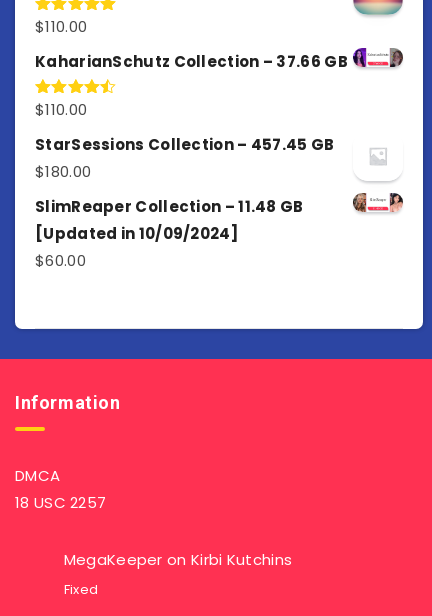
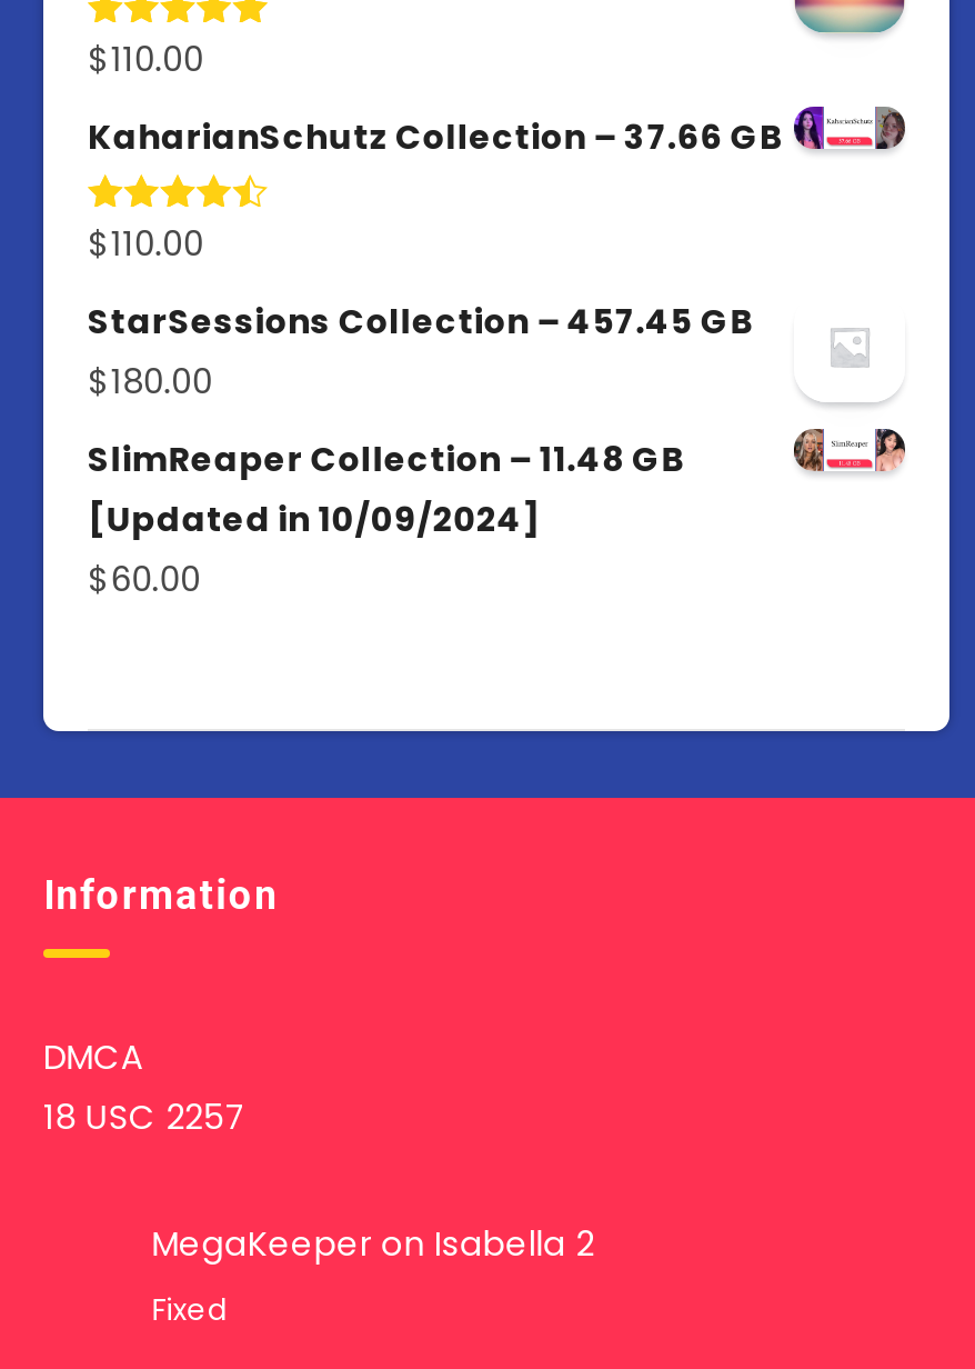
- MegaKeeper on Kirbi Kutchins
+ MegaKeeper on Isabella 2
